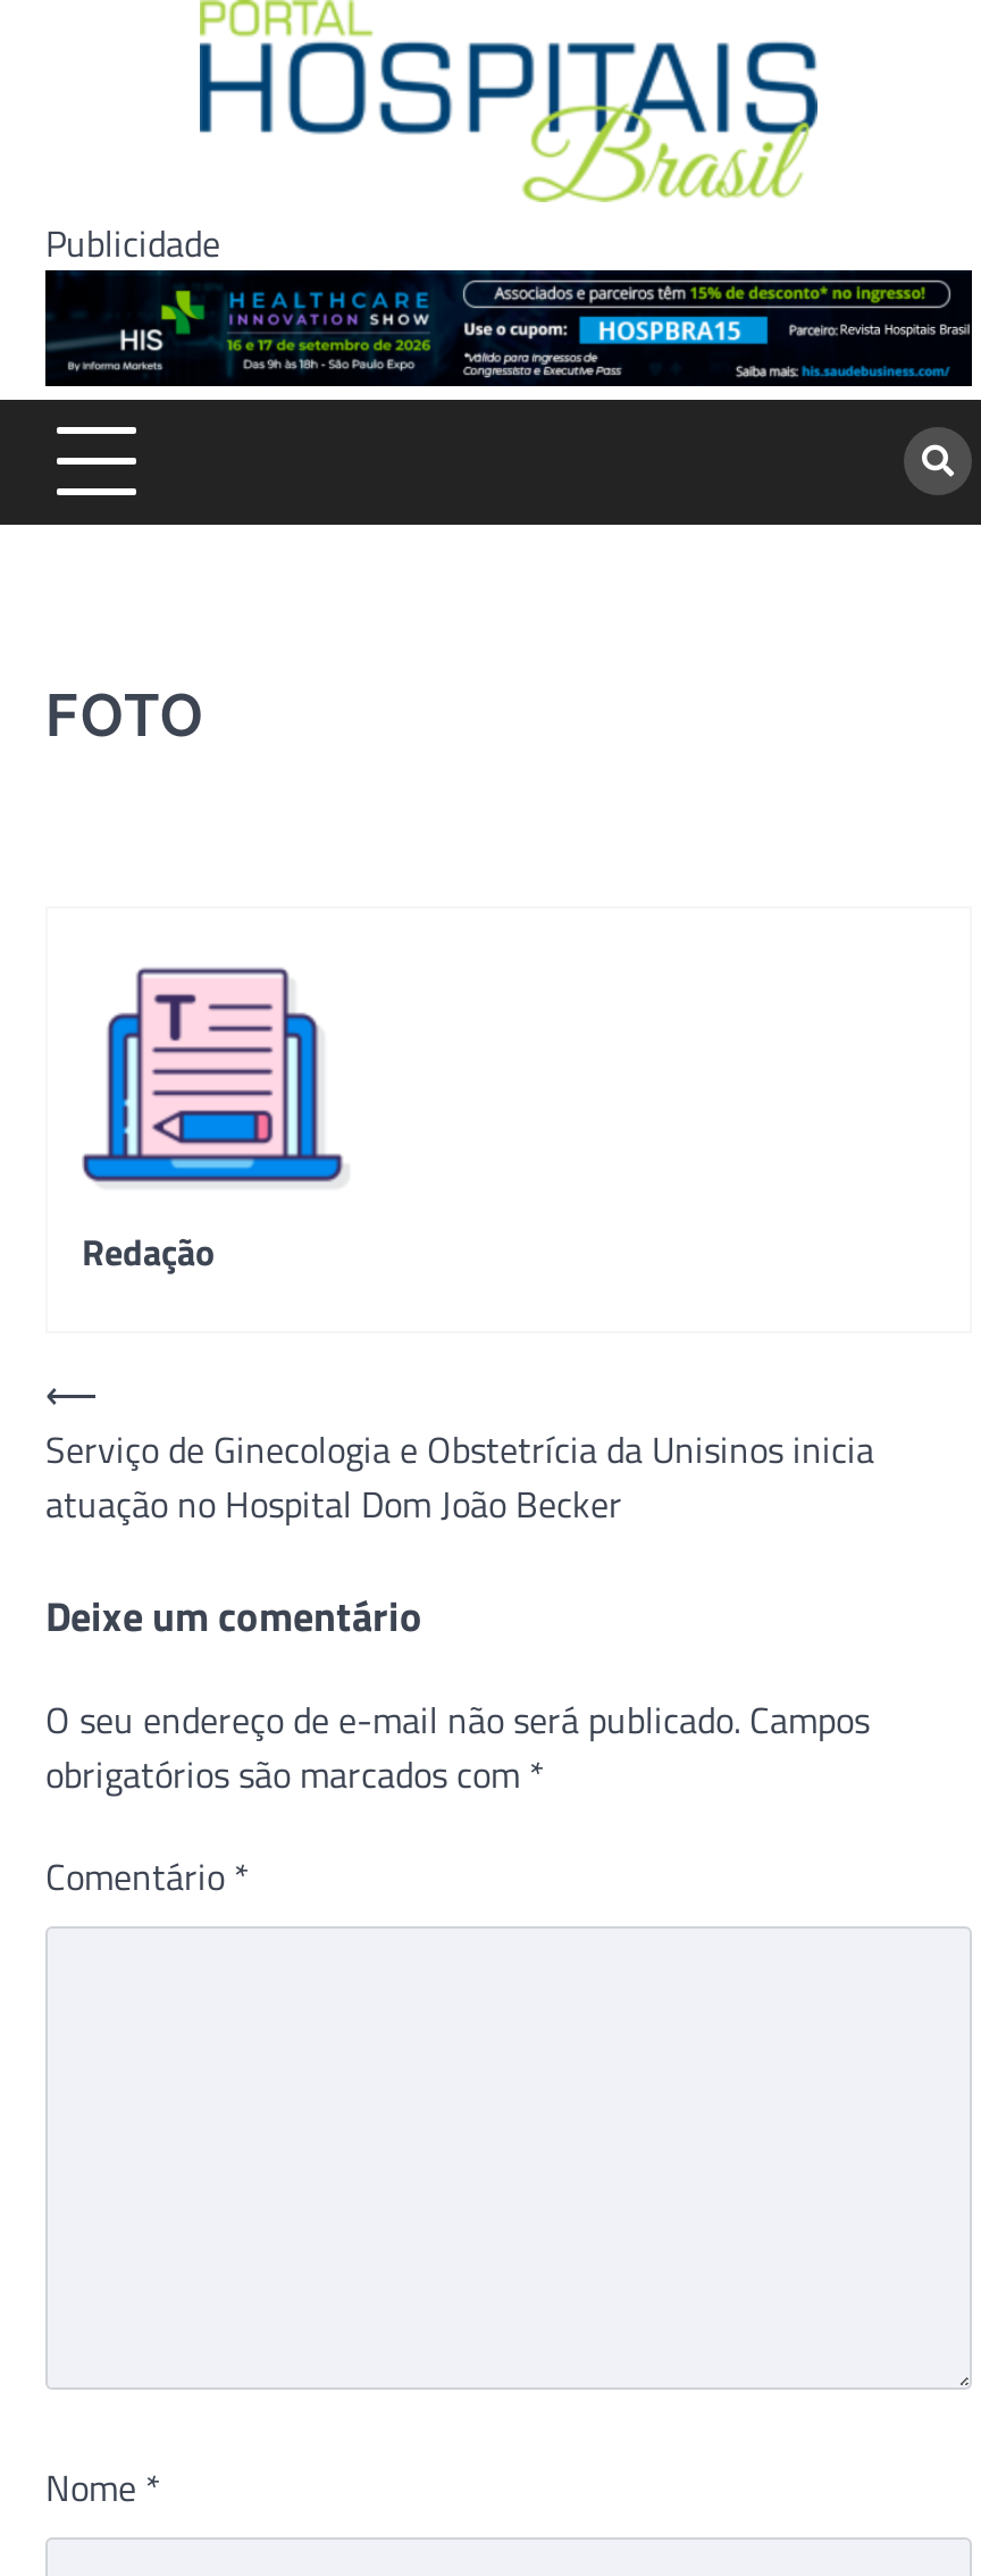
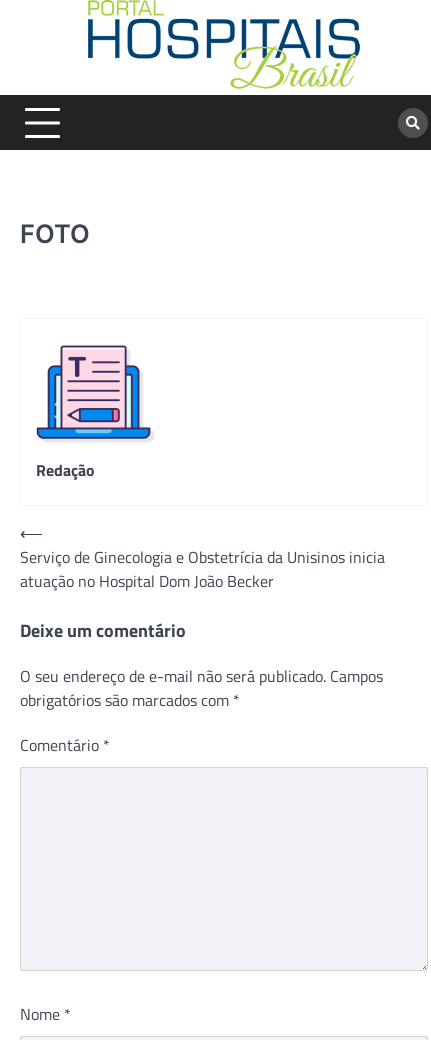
- Publicidade
